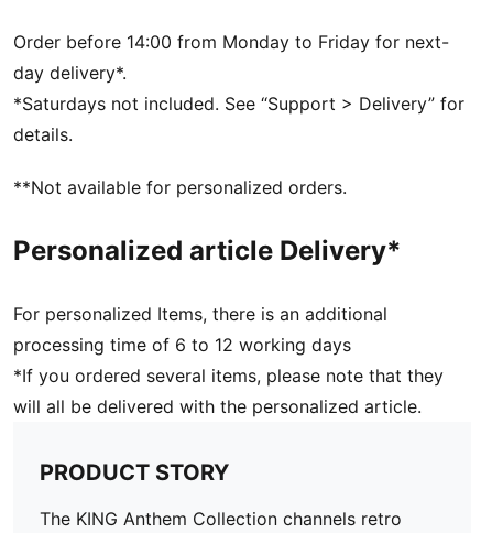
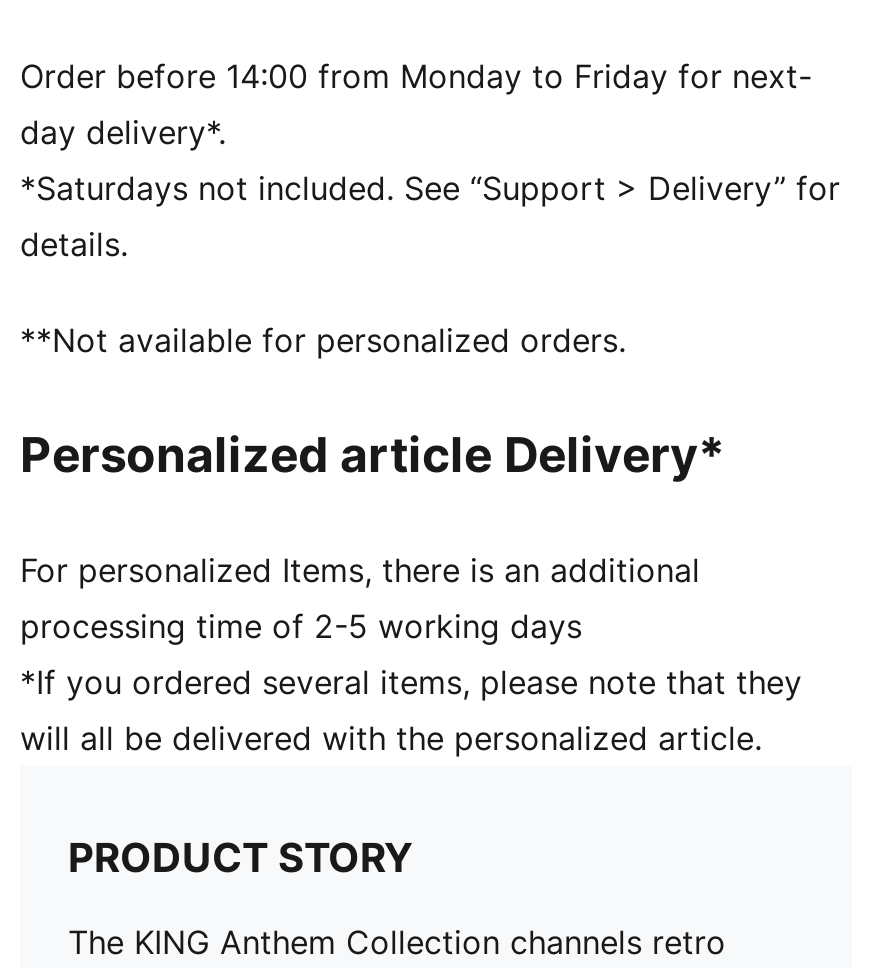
- processing time of 6 to 12 working days
+ processing time of 2-5 working days
